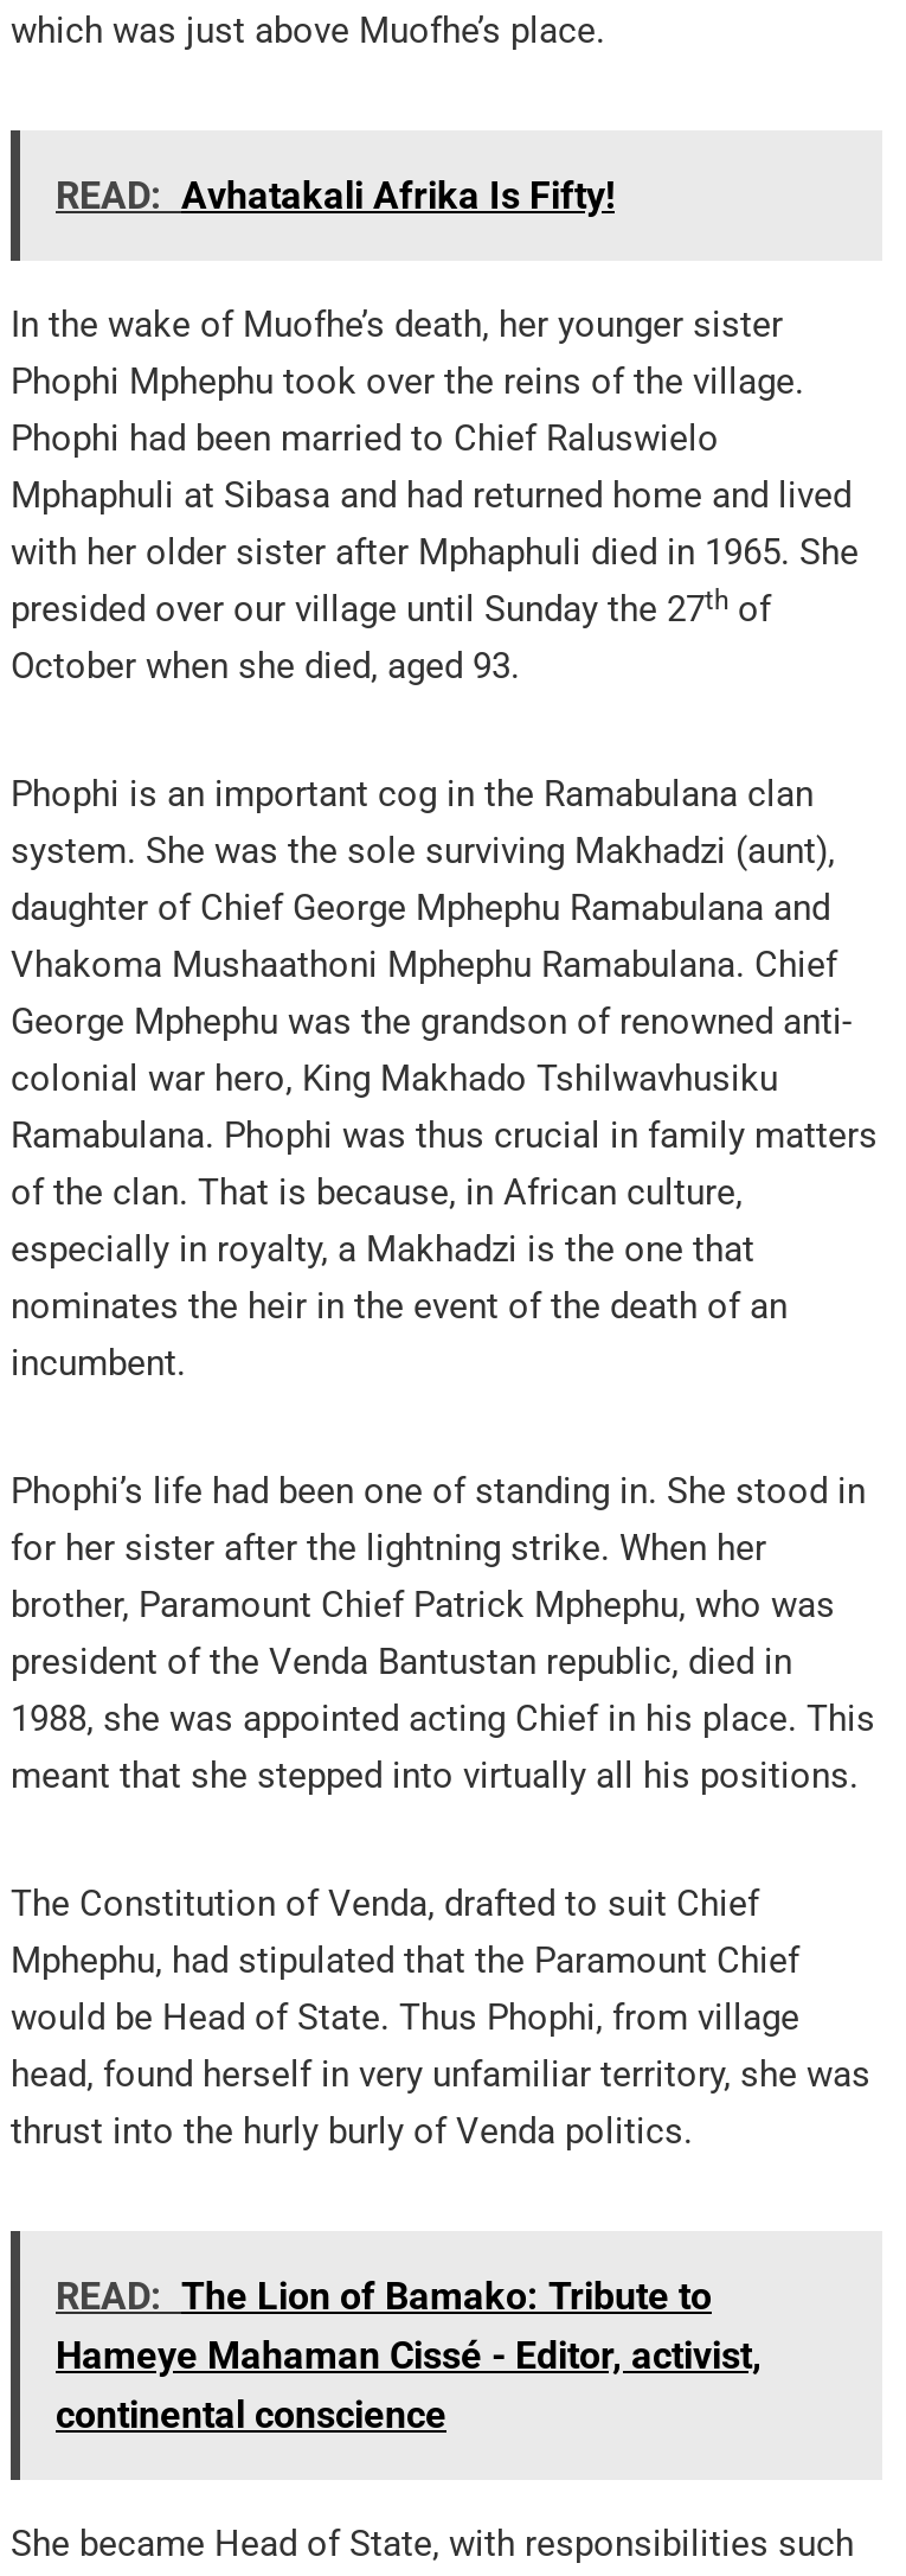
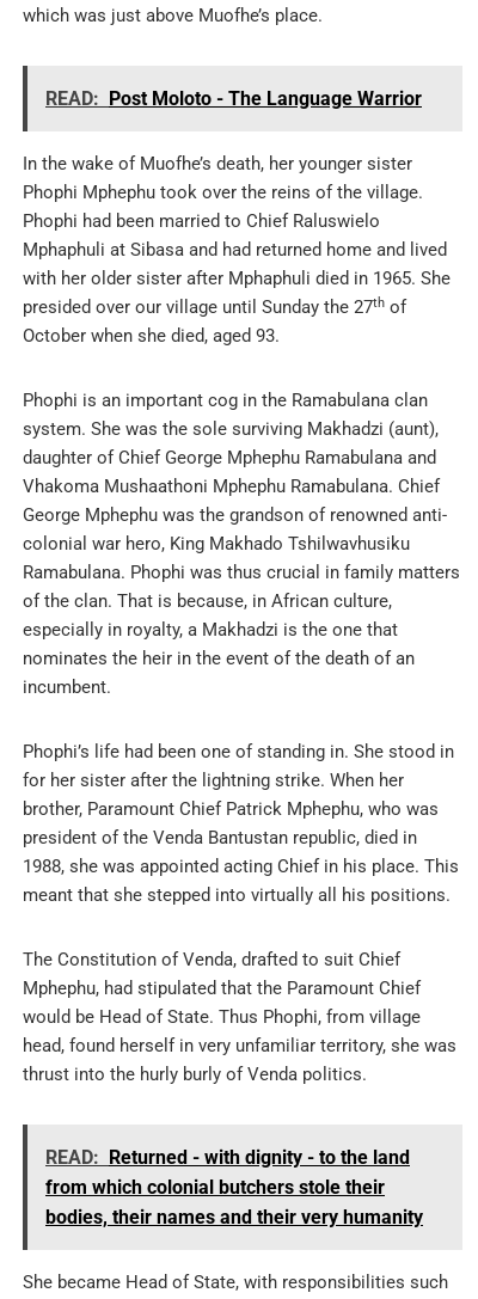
- READ: Avhatakali Afrika Is Fifty!
+ READ: Post Moloto - The Language Warrior

- READ: The Lion of Bamako: Tribute to
- Hameye Mahaman Cissé - Editor, activist,
- continental conscience
+ READ: Returned - with dignity - to the land
+ from which colonial butchers stole their
+ bodies, their names and their very humanity
